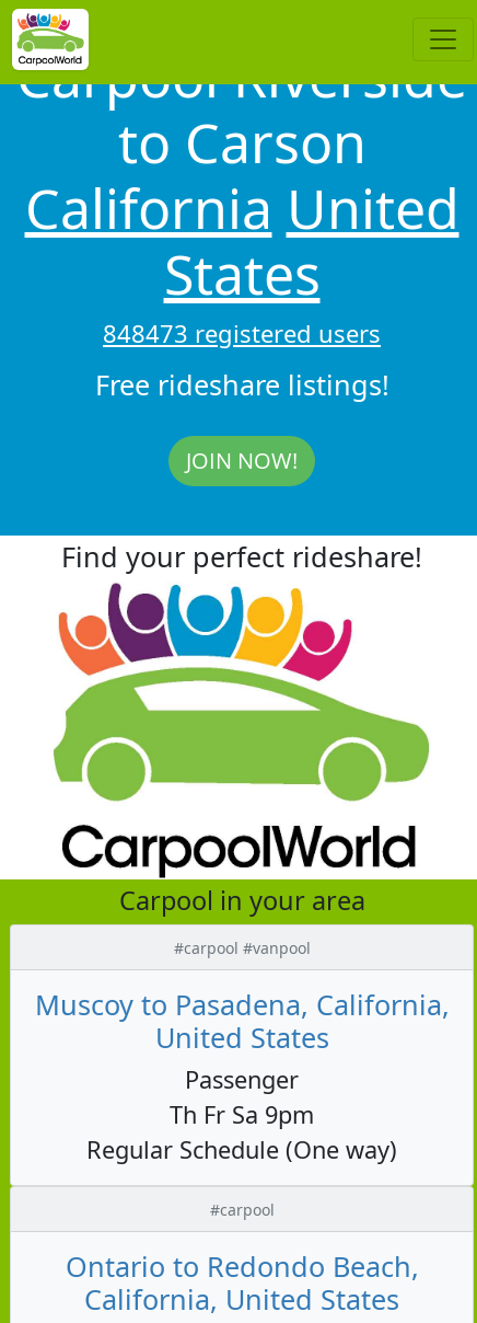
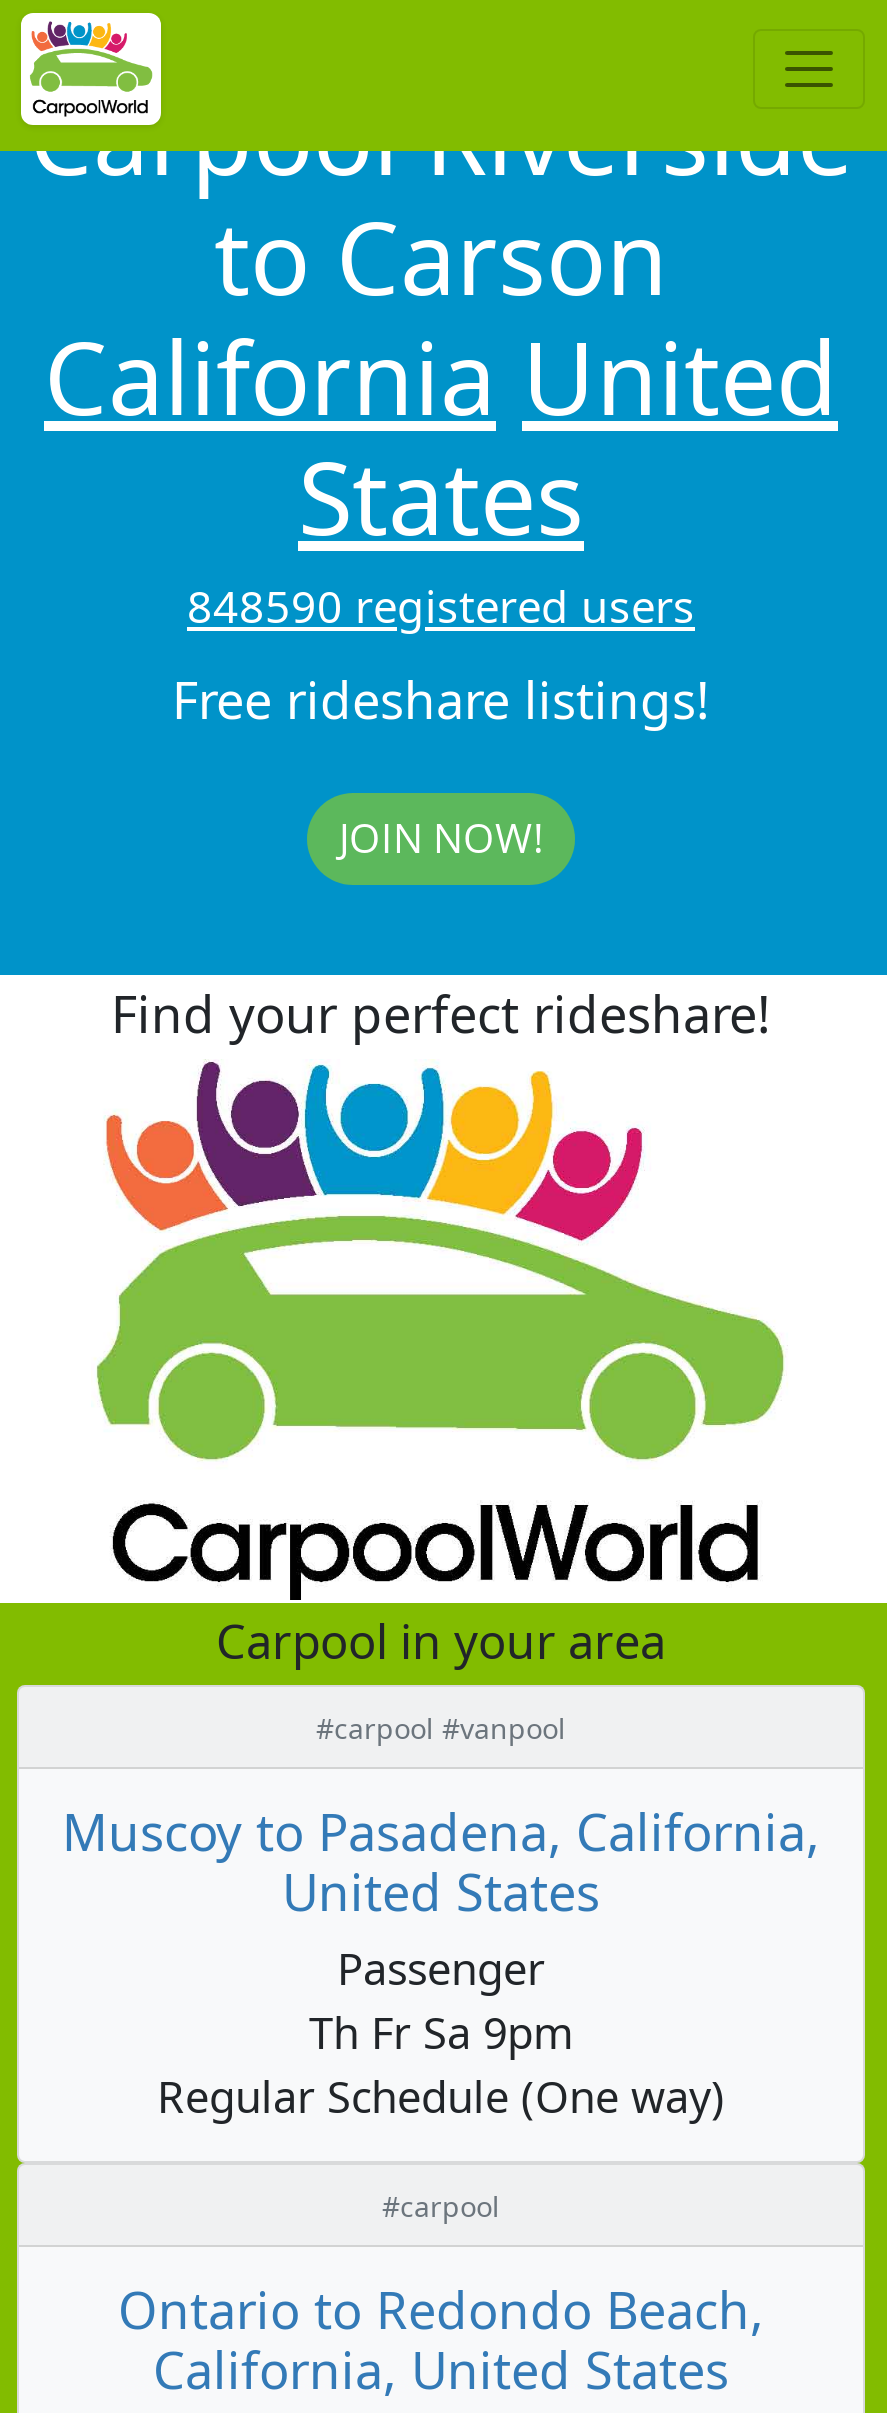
- 848473 registered users
+ 848590 registered users
